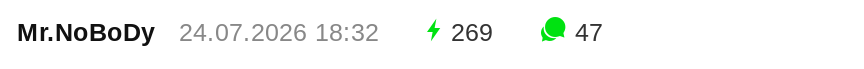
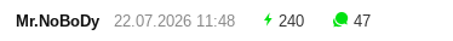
- Mr.NoBoDy 24.07.2026 18:32
- 269
+ Mr.NoBoDy 22.07.2026 11:48
+ 240
